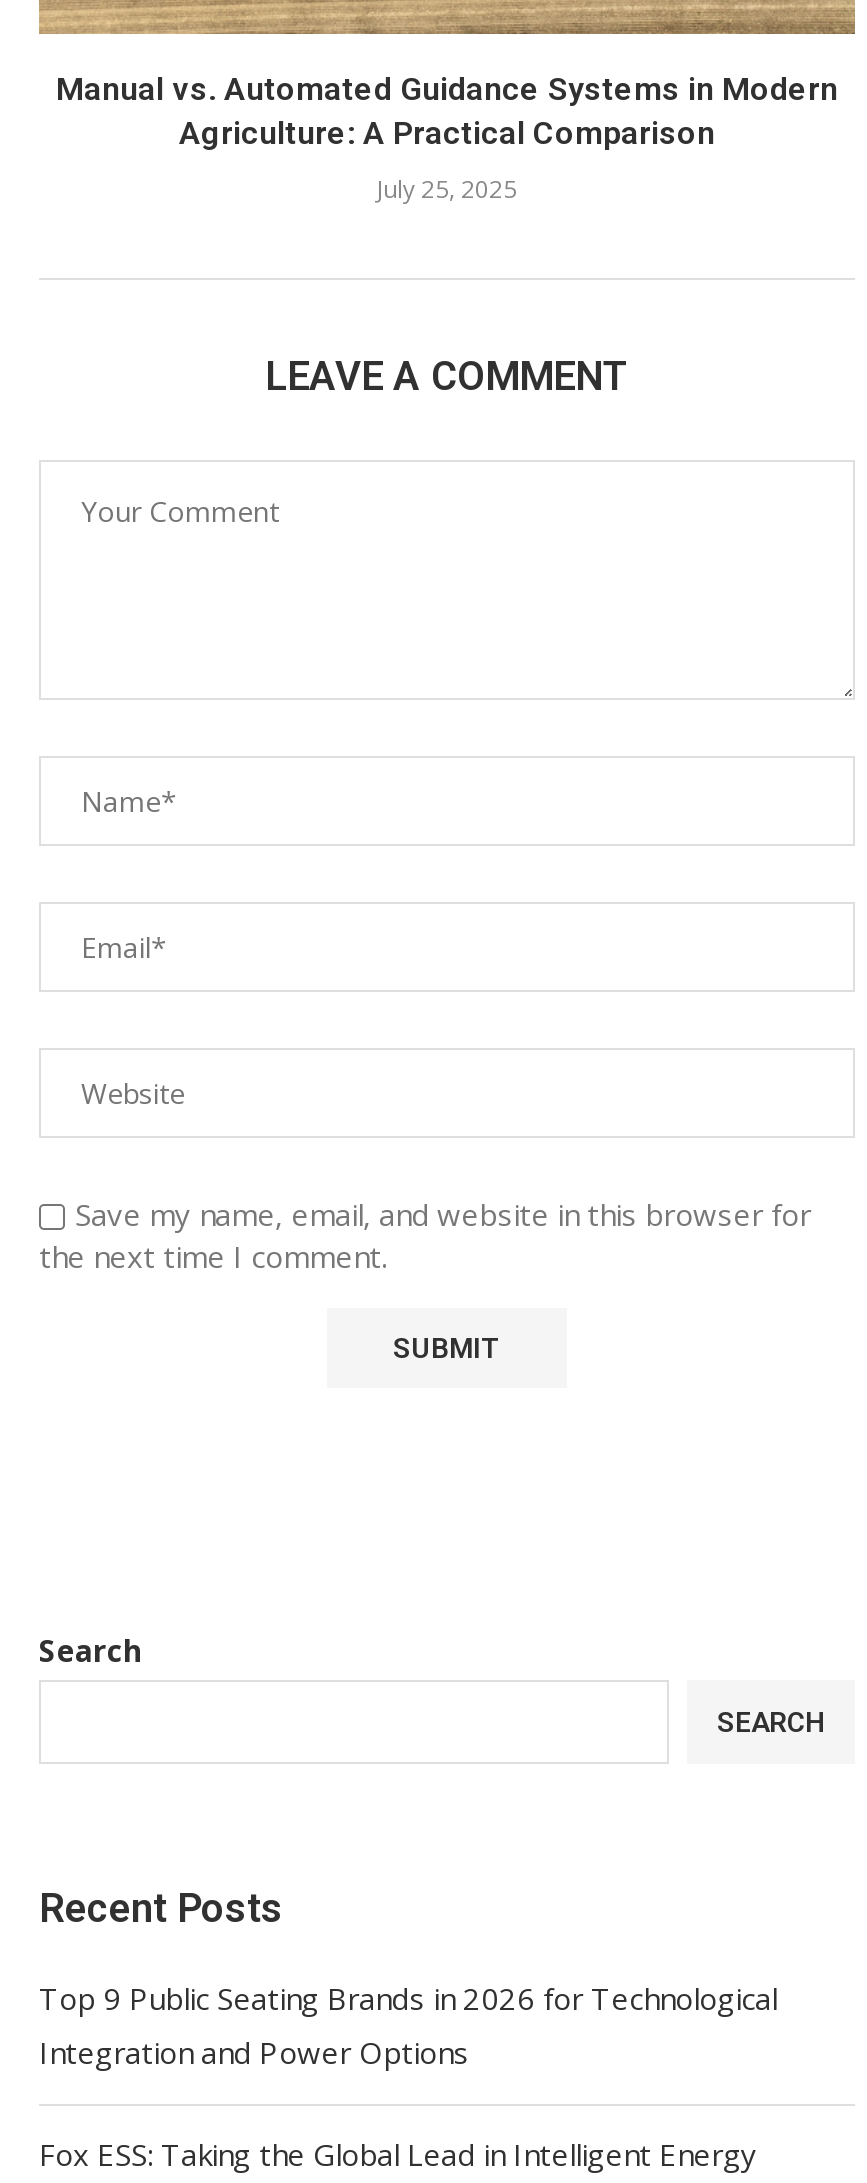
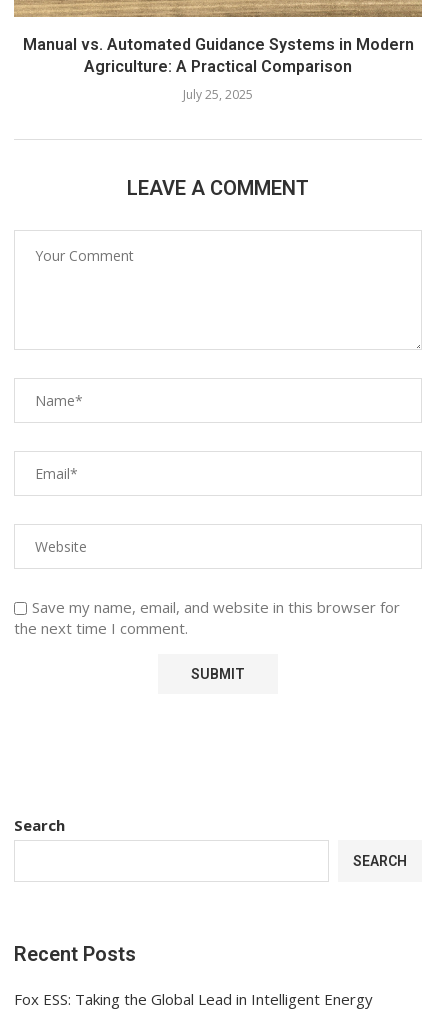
- Top 9 Public Seating Brands in 2026 for Technological
- Integration and Power Options
